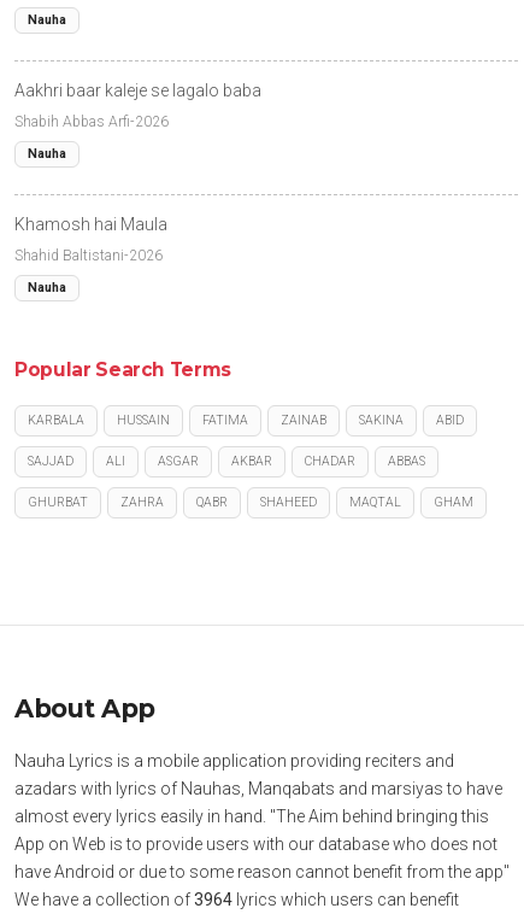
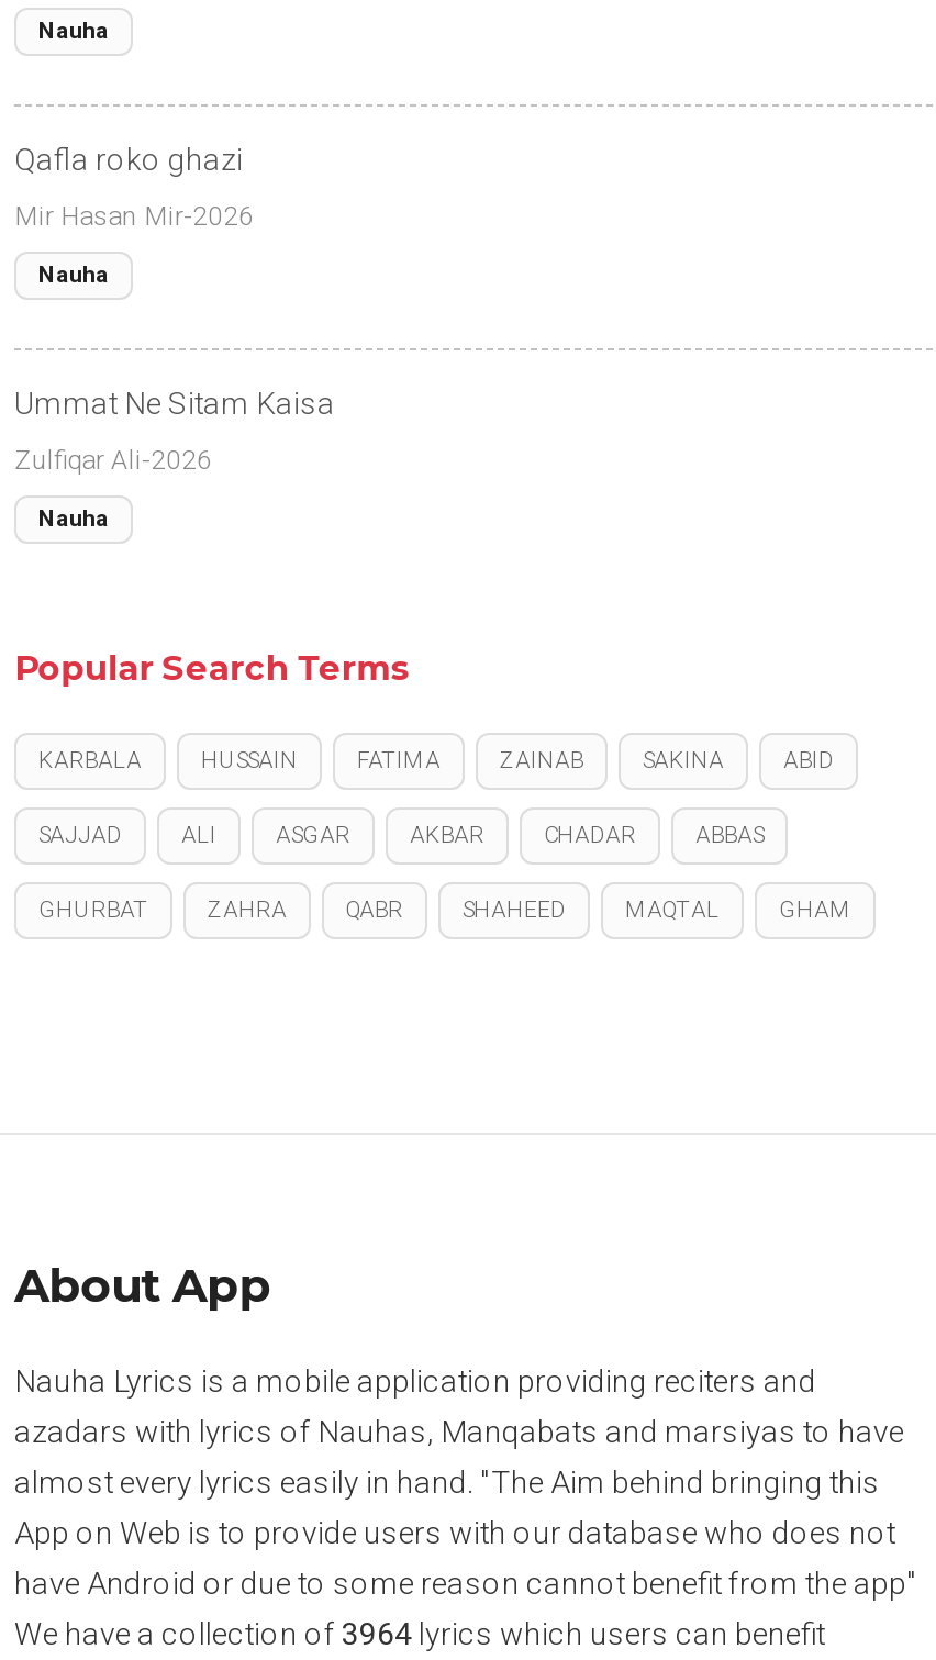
- Aakhri baar kaleje se lagalo baba
+ Qafla roko ghazi

- Shabih Abbas Arfi-2026
+ Mir Hasan Mir-2026

- Khamosh hai Maula
+ Ummat Ne Sitam Kaisa

- Shahid Baltistani-2026
+ Zulfiqar Ali-2026
